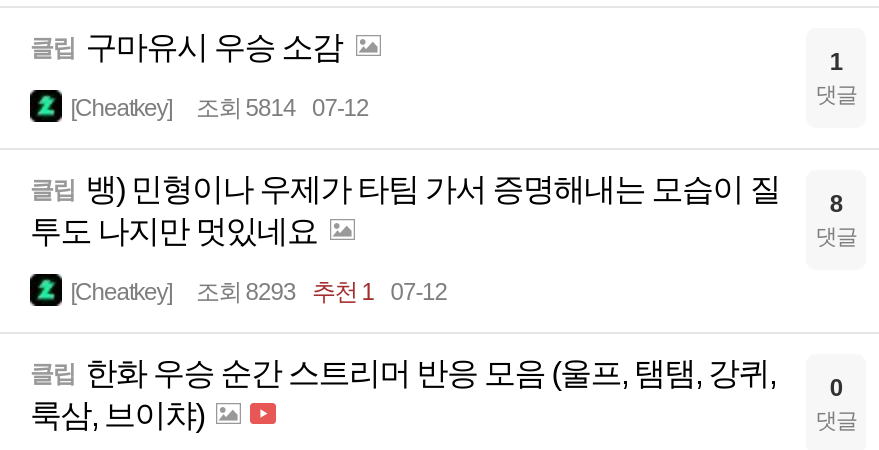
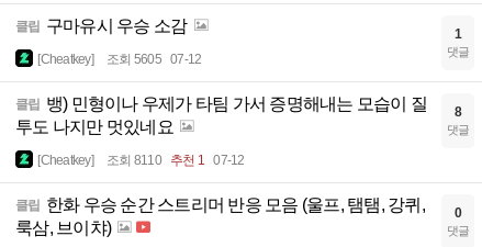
- [Cheatkey] 조회 5814 07-12
+ [Cheatkey] 조회 5605 07-12

- [Cheatkey] 조회 8293 추천 1 07-12
+ [Cheatkey] 조회 8110 추천 1 07-12
